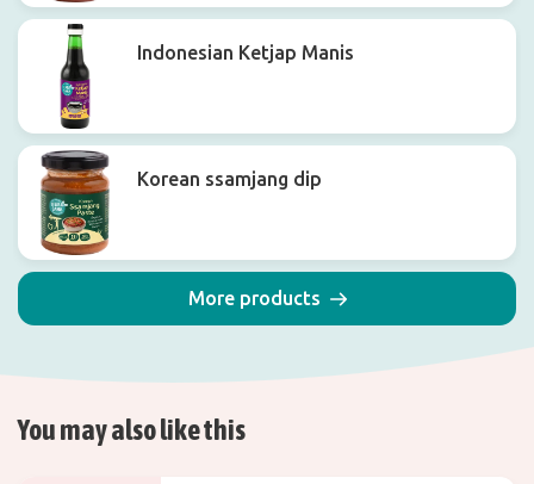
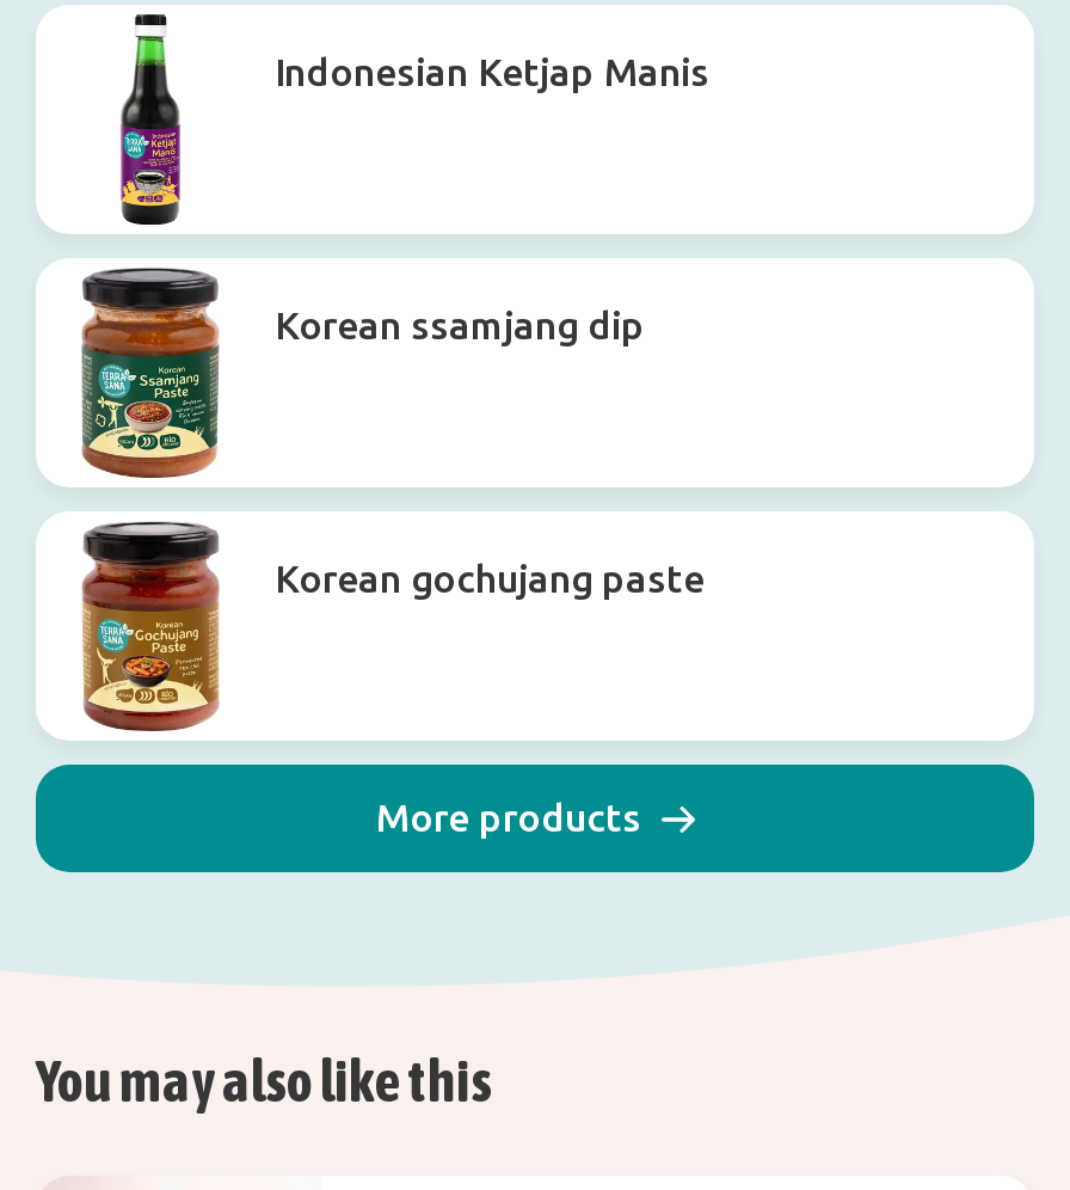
+ [image]
+ Korean gochujang paste
